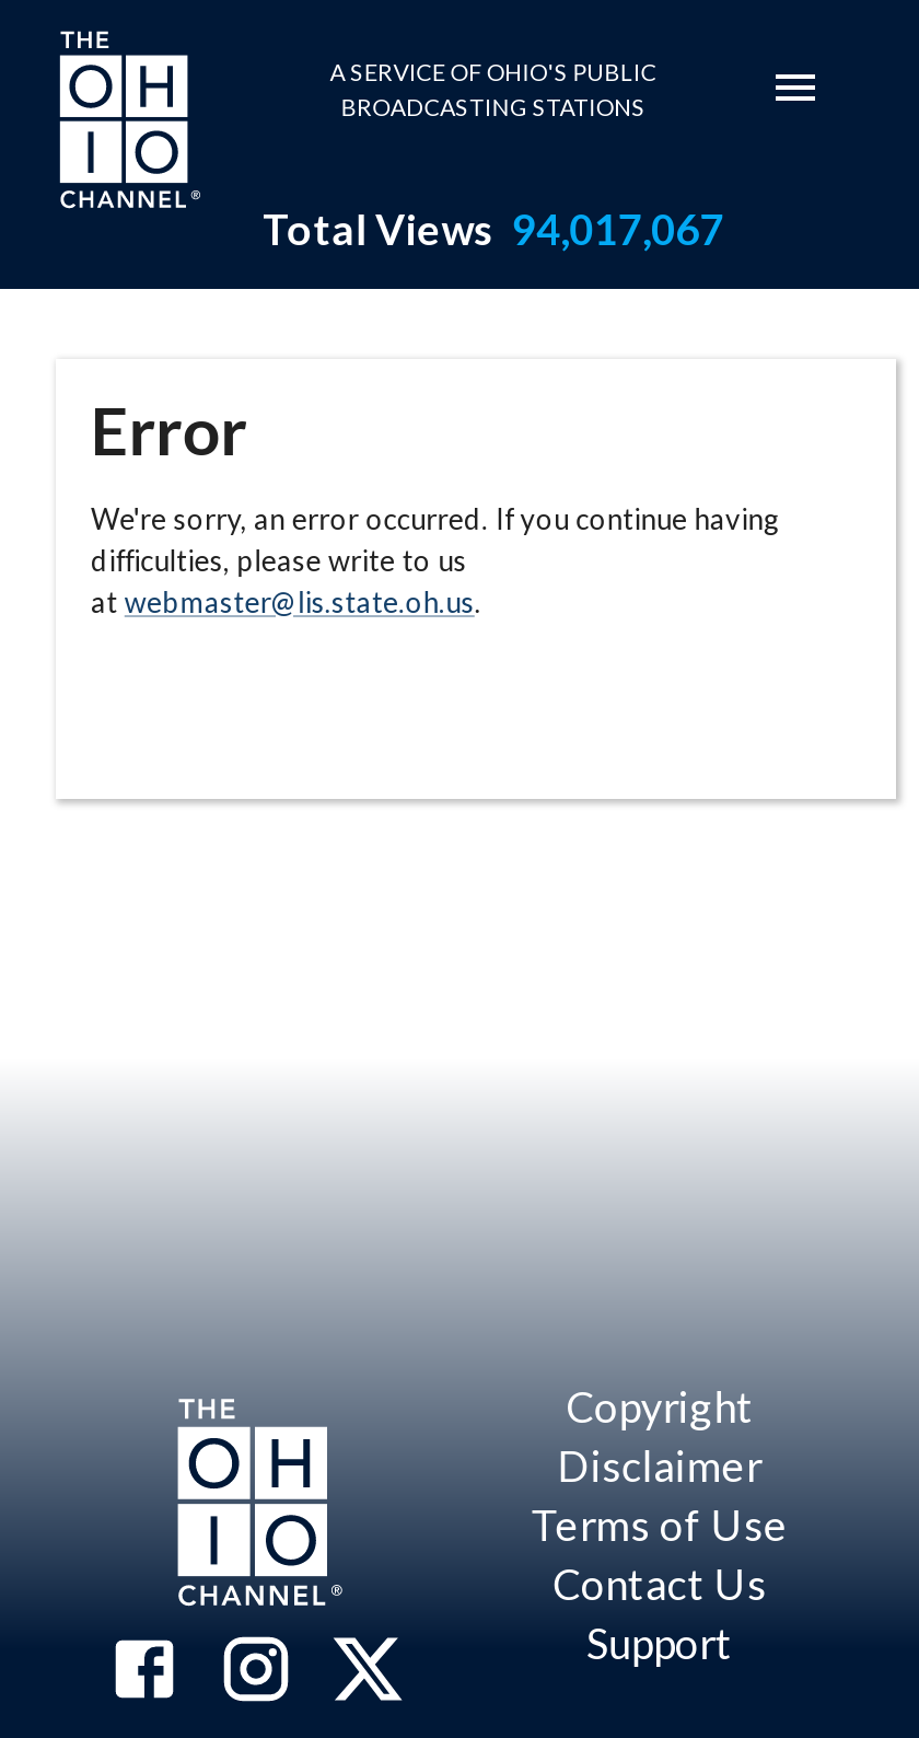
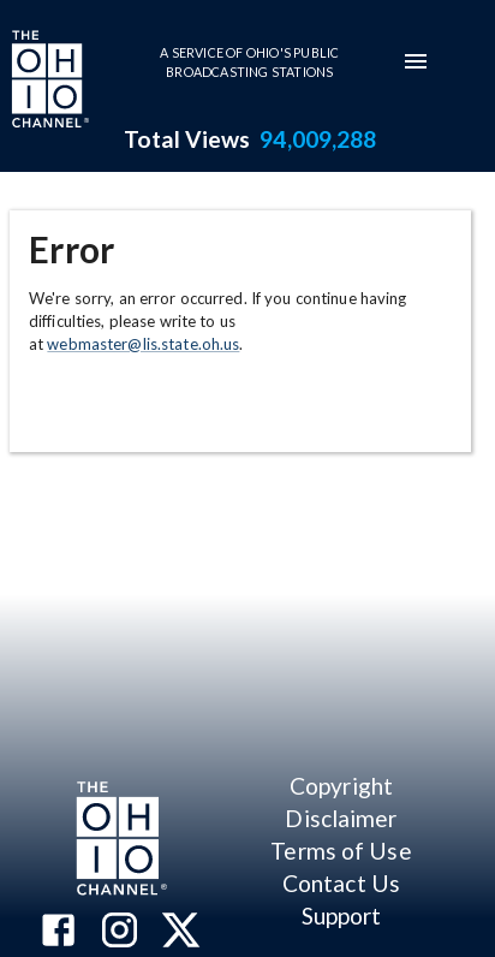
- Total Views 94,017,067
+ Total Views 94,009,288
